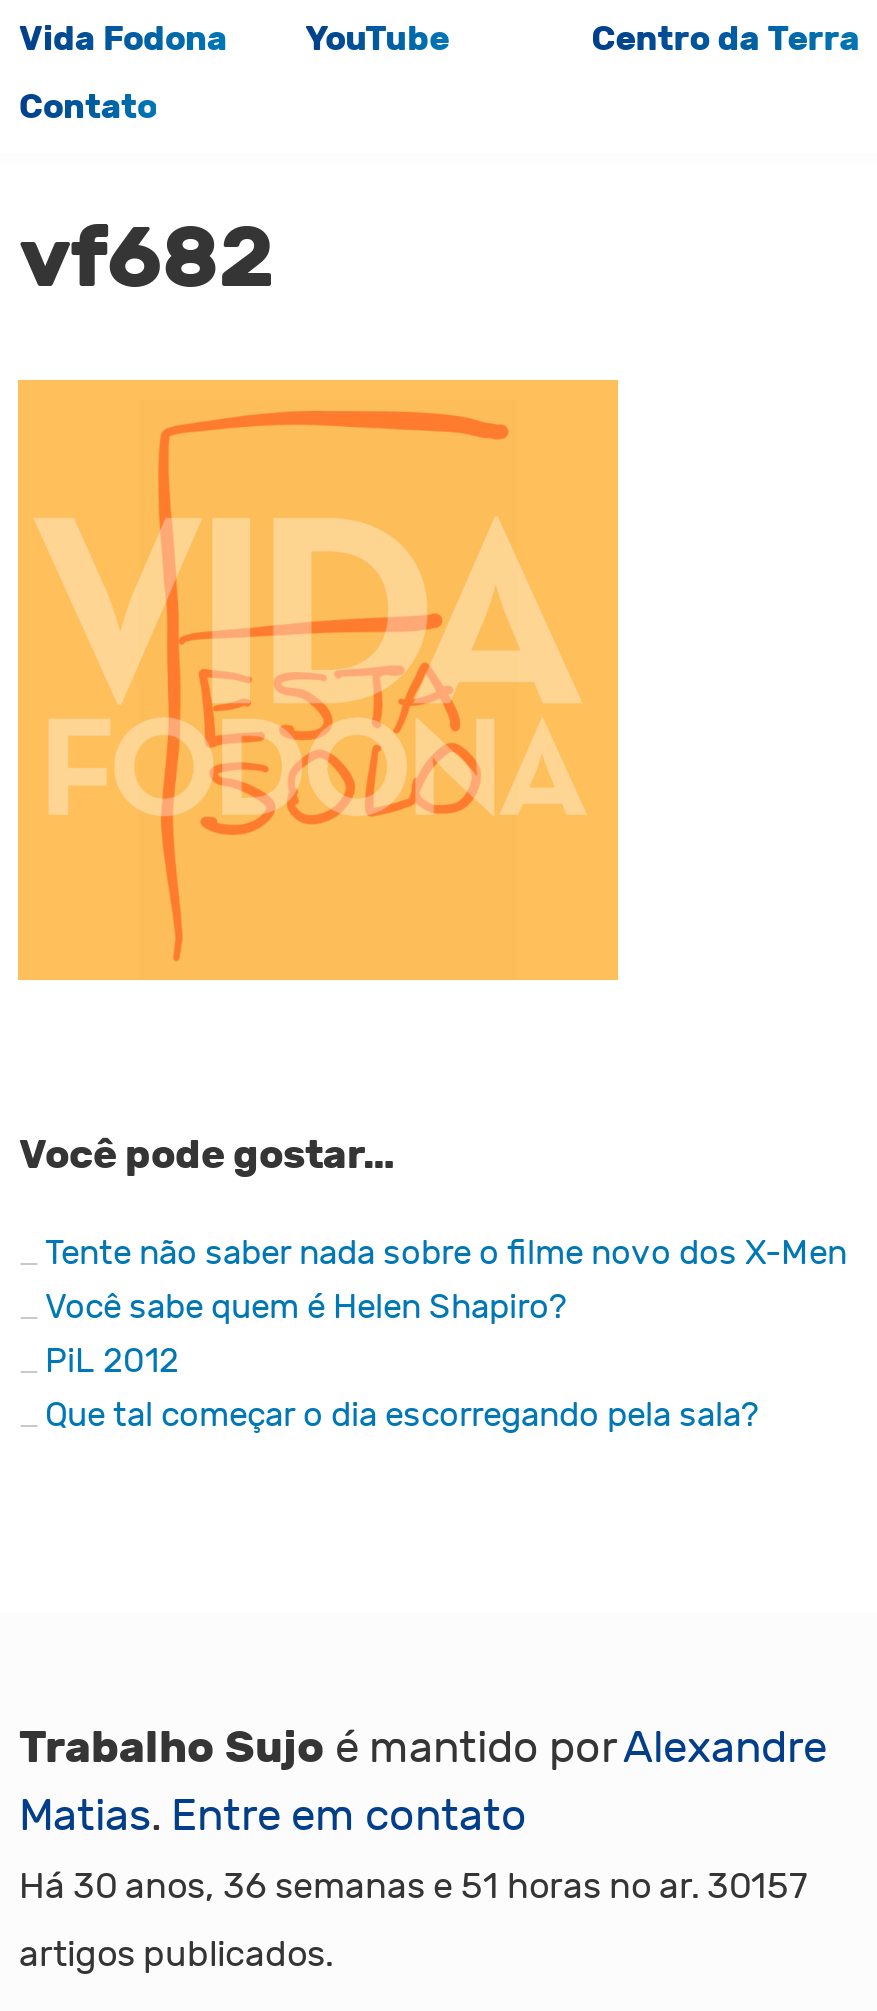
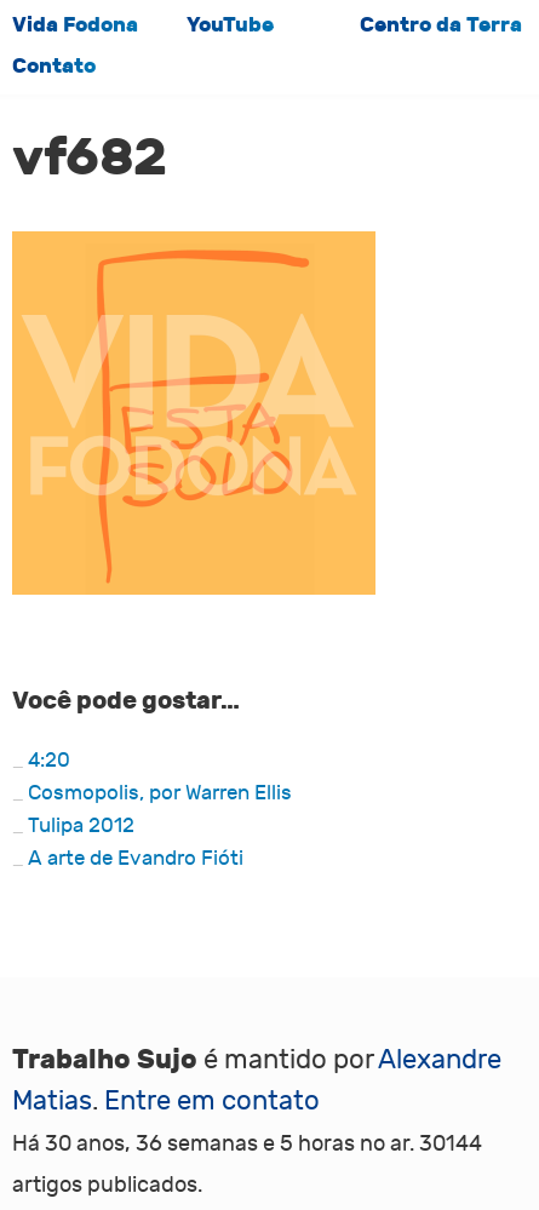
- Tente não saber nada sobre o filme novo dos X-Men
- Você sabe quem é Helen Shapiro?
- PiL 2012
- Que tal começar o dia escorregando pela sala?
+ 4:20
+ Cosmopolis, por Warren Ellis
+ Tulipa 2012
+ A arte de Evandro Fióti

- Há 30 anos, 36 semanas e 51 horas no ar. 30157
+ Há 30 anos, 36 semanas e 5 horas no ar. 30144
